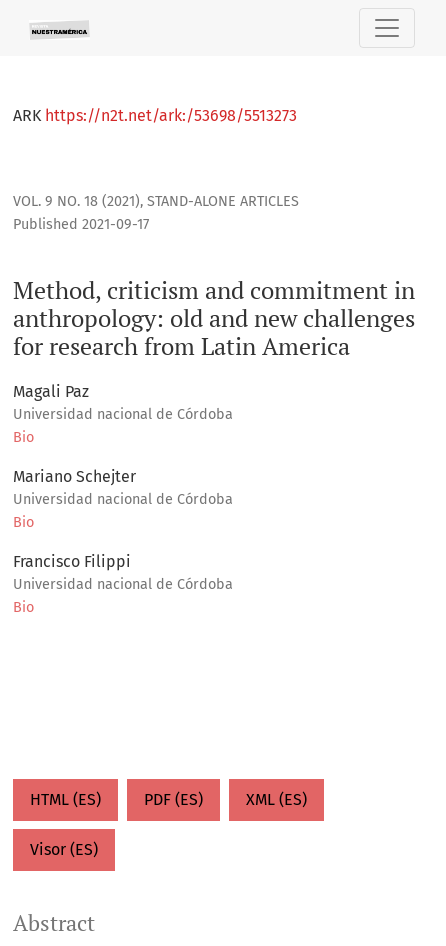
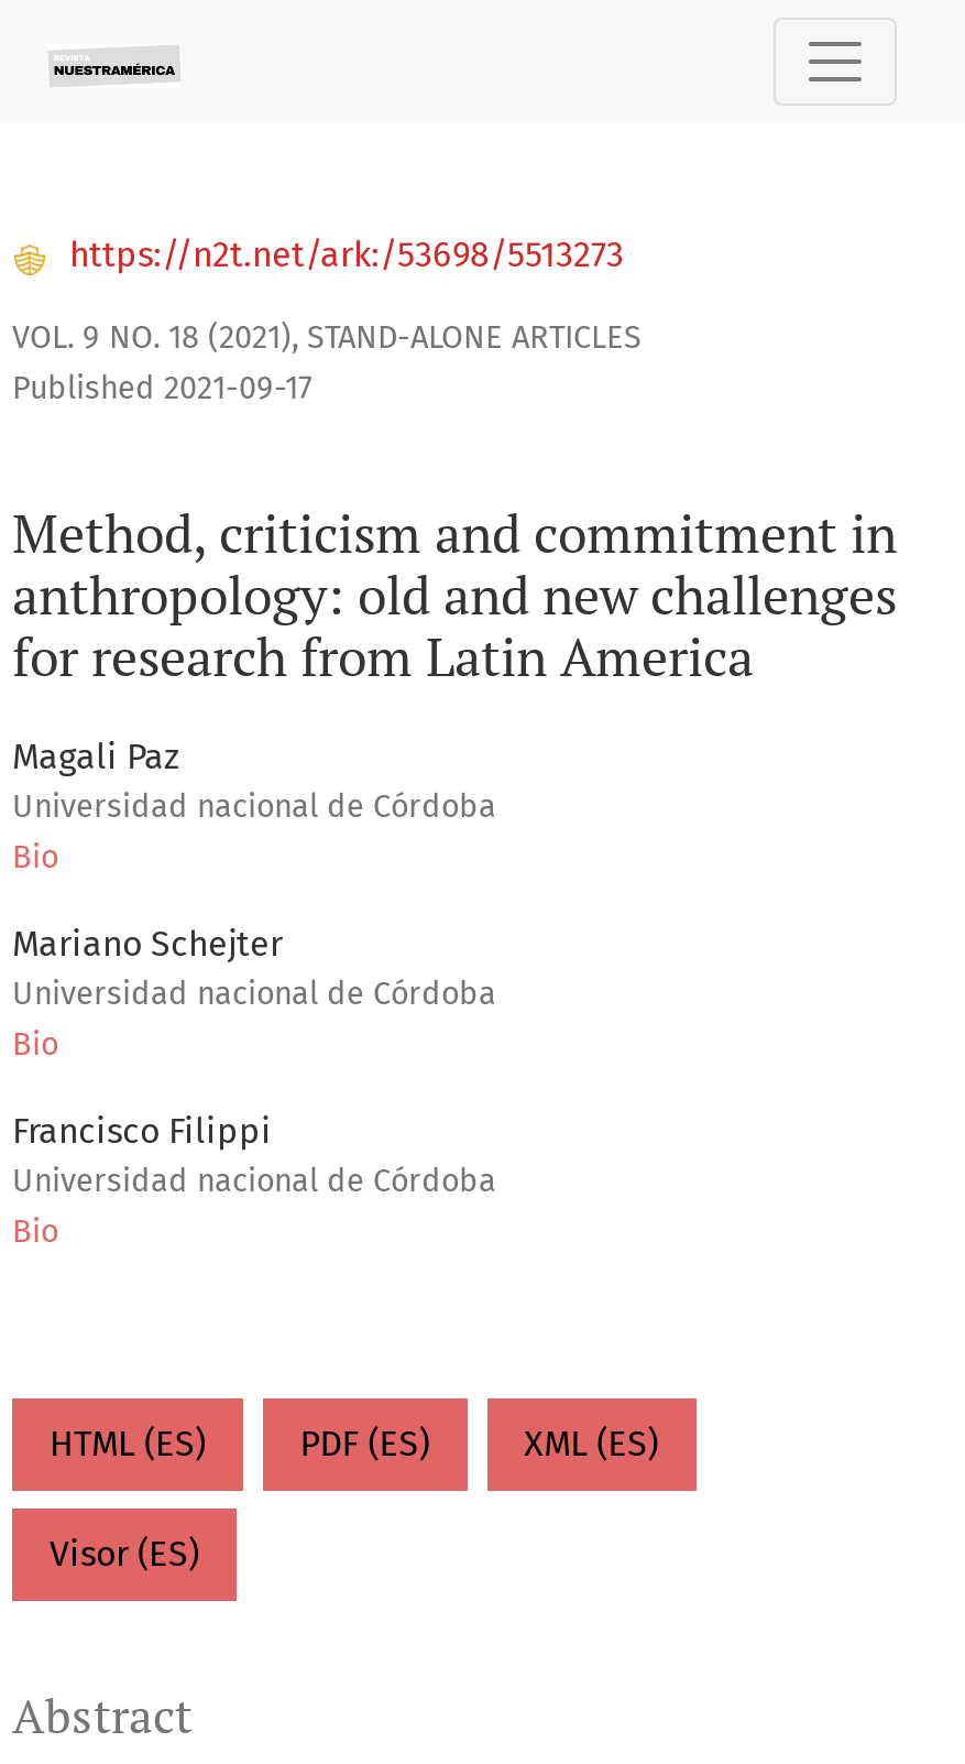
- ARK https://n2t.net/ark:/53698/5513273
+ https://n2t.net/ark:/53698/5513273
